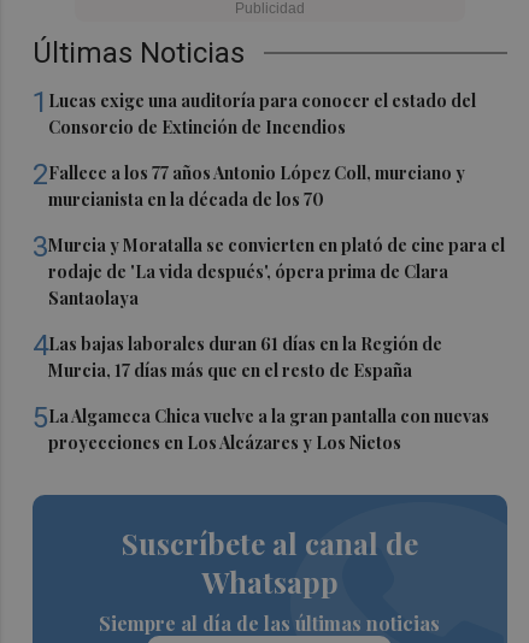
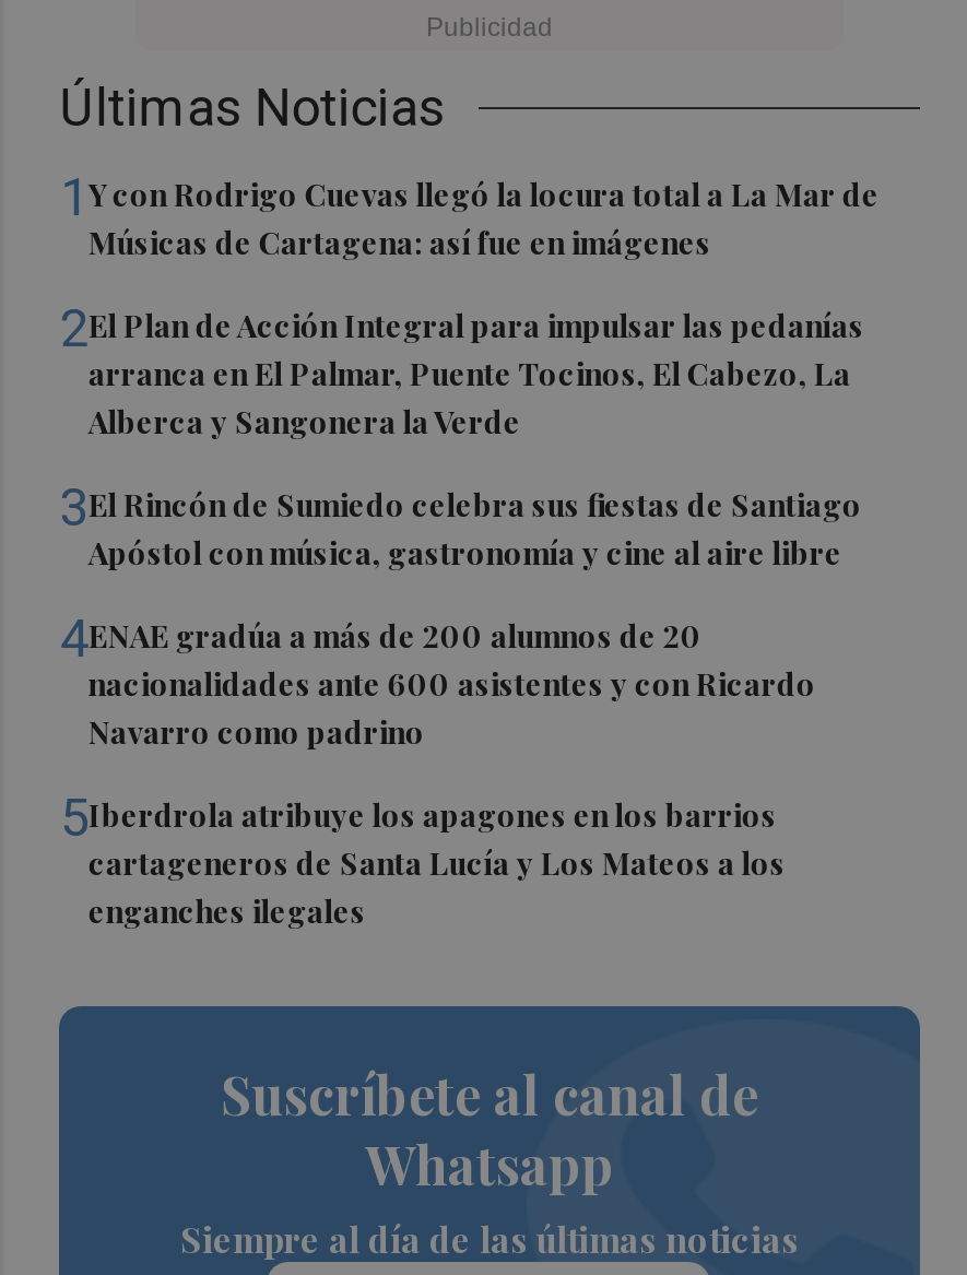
- 1Lucas exige una auditoría para conocer el estado del
- Consorcio de Extinción de Incendios
+ 1Y con Rodrigo Cuevas llegó la locura total a La Mar de
+ Músicas de Cartagena: así fue en imágenes

- 2Fallece a los 77 años Antonio López Coll, murciano y
- murcianista en la década de los 70
+ 2El Plan de Acción Integral para impulsar las pedanías
+ arranca en El Palmar, Puente Tocinos, El Cabezo, La
+ Alberca y Sangonera la Verde

- 3Murcia y Moratalla se convierten en plató de cine para el
- rodaje de 'La vida después', ópera prima de Clara
- Santaolaya
+ 3El Rincón de Sumiedo celebra sus fiestas de Santiago
+ Apóstol con música, gastronomía y cine al aire libre

- 4Las bajas laborales duran 61 días en la Región de
- Murcia, 17 días más que en el resto de España
+ 4ENAE gradúa a más de 200 alumnos de 20
+ nacionalidades ante 600 asistentes y con Ricardo
+ Navarro como padrino

- 5La Algameca Chica vuelve a la gran pantalla con nuevas
- proyecciones en Los Alcázares y Los Nietos
+ 5Iberdrola atribuye los apagones en los barrios
+ cartageneros de Santa Lucía y Los Mateos a los
+ enganches ilegales
